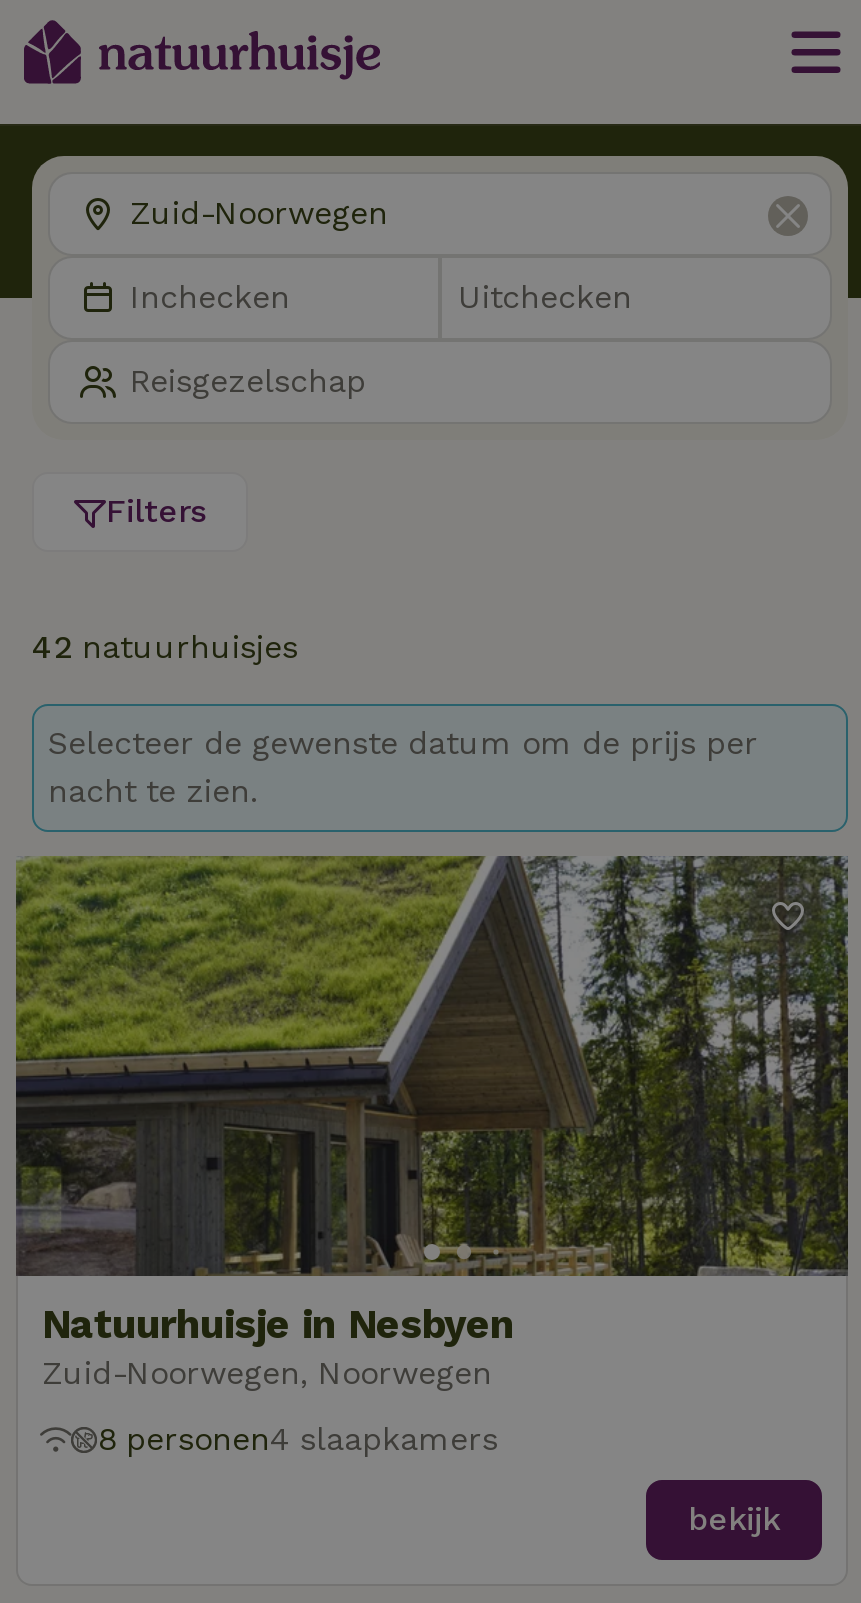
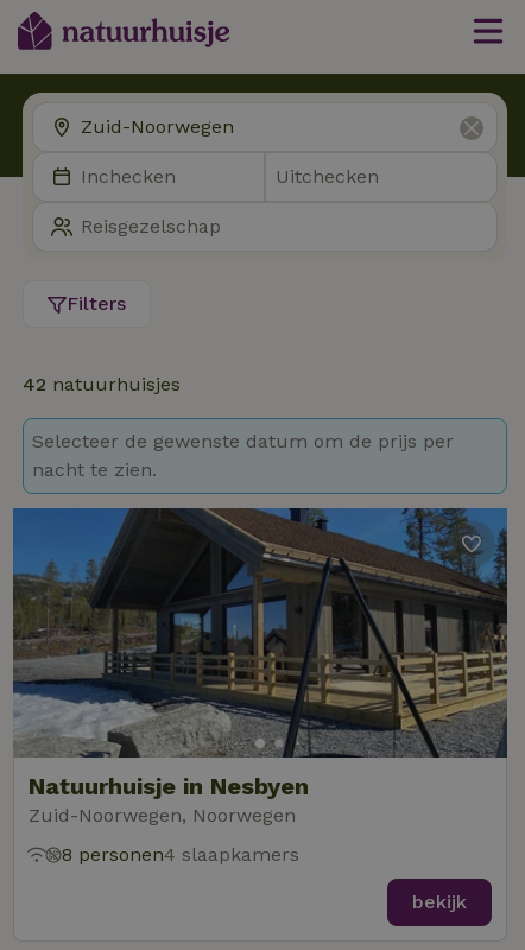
- [image]
+ [image]
